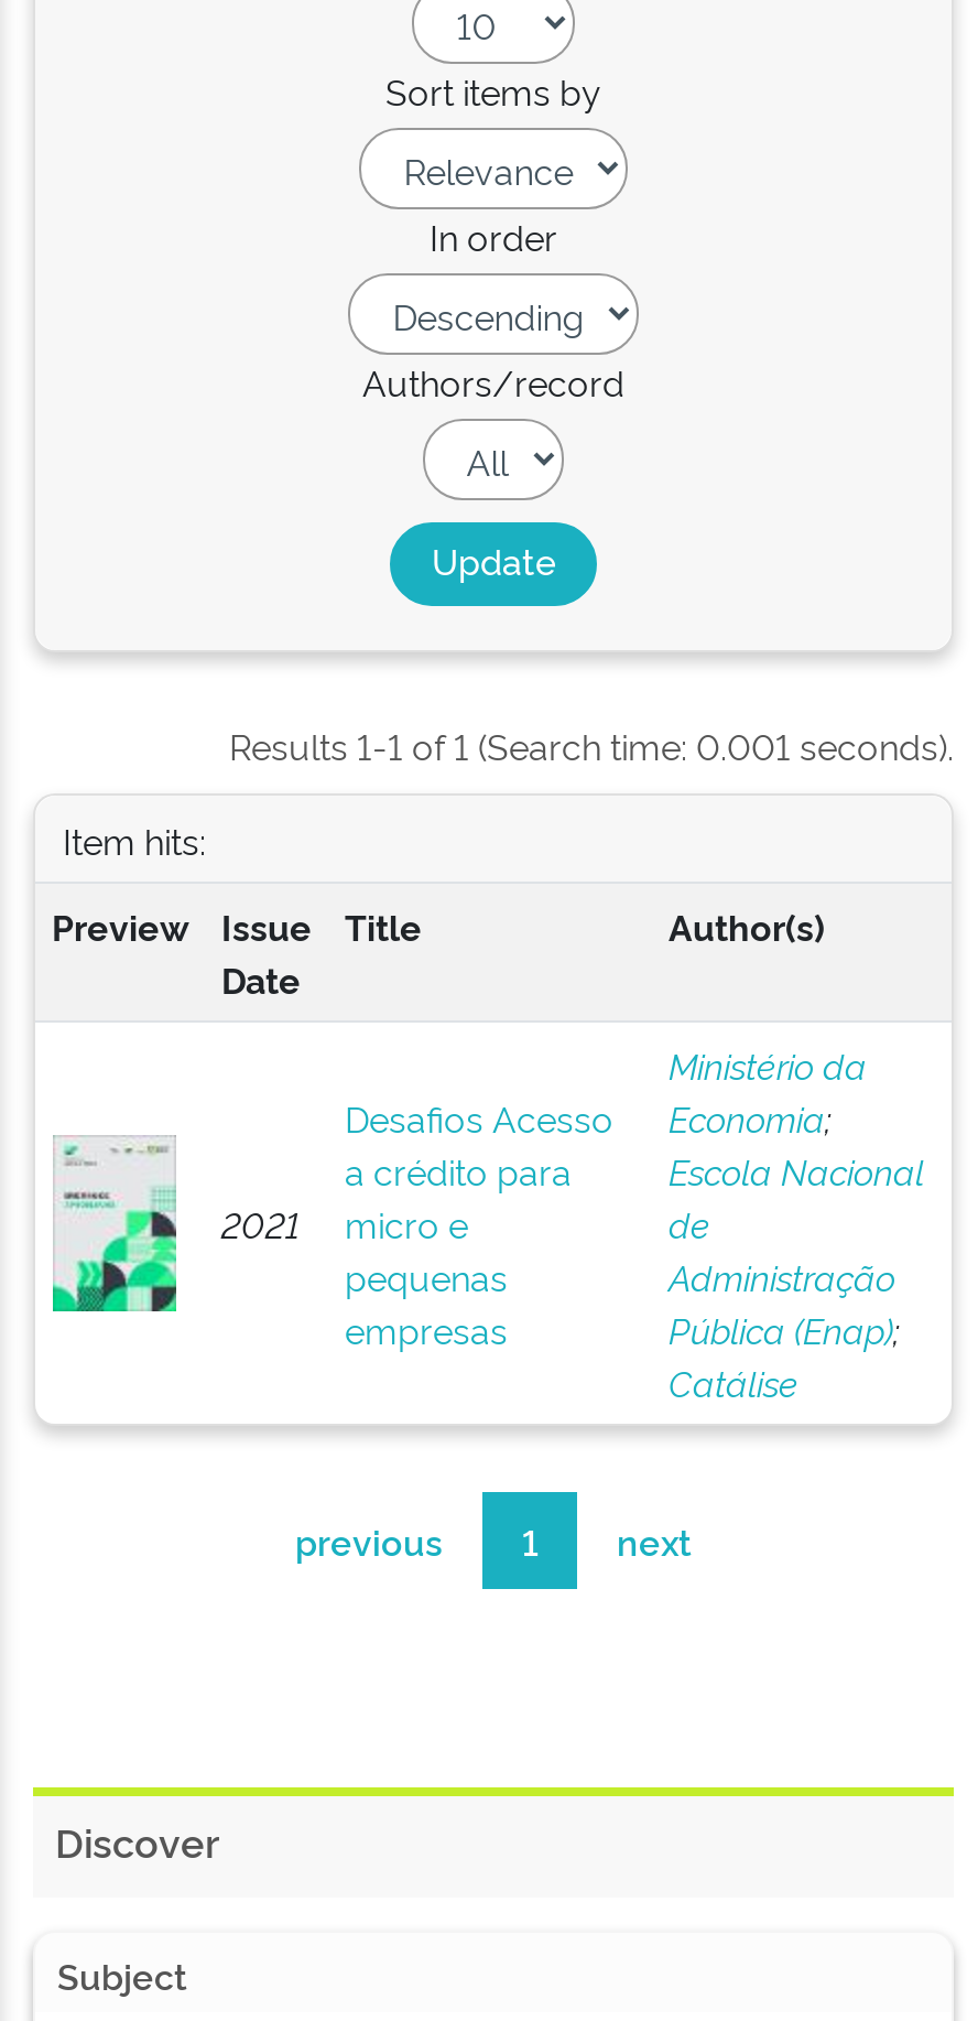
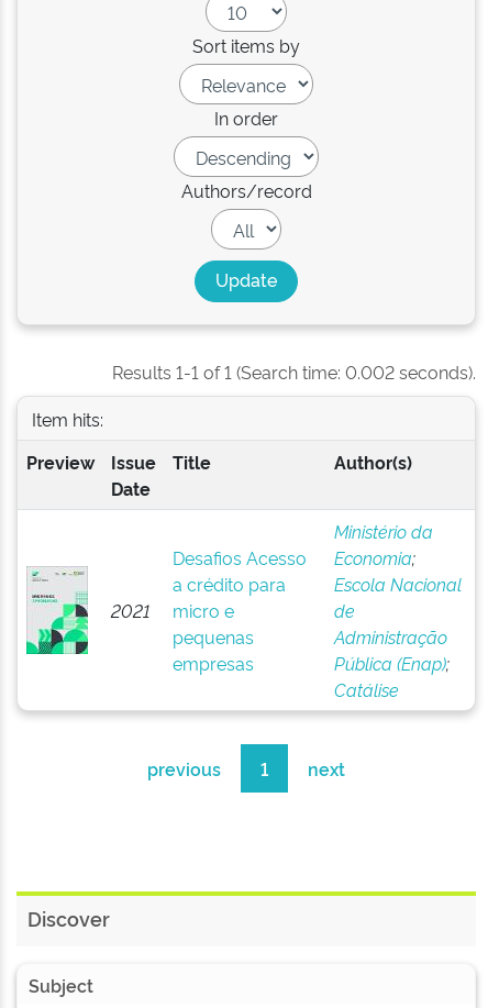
- Results 1-1 of 1 (Search time: 0.001 seconds).
+ Results 1-1 of 1 (Search time: 0.002 seconds).
